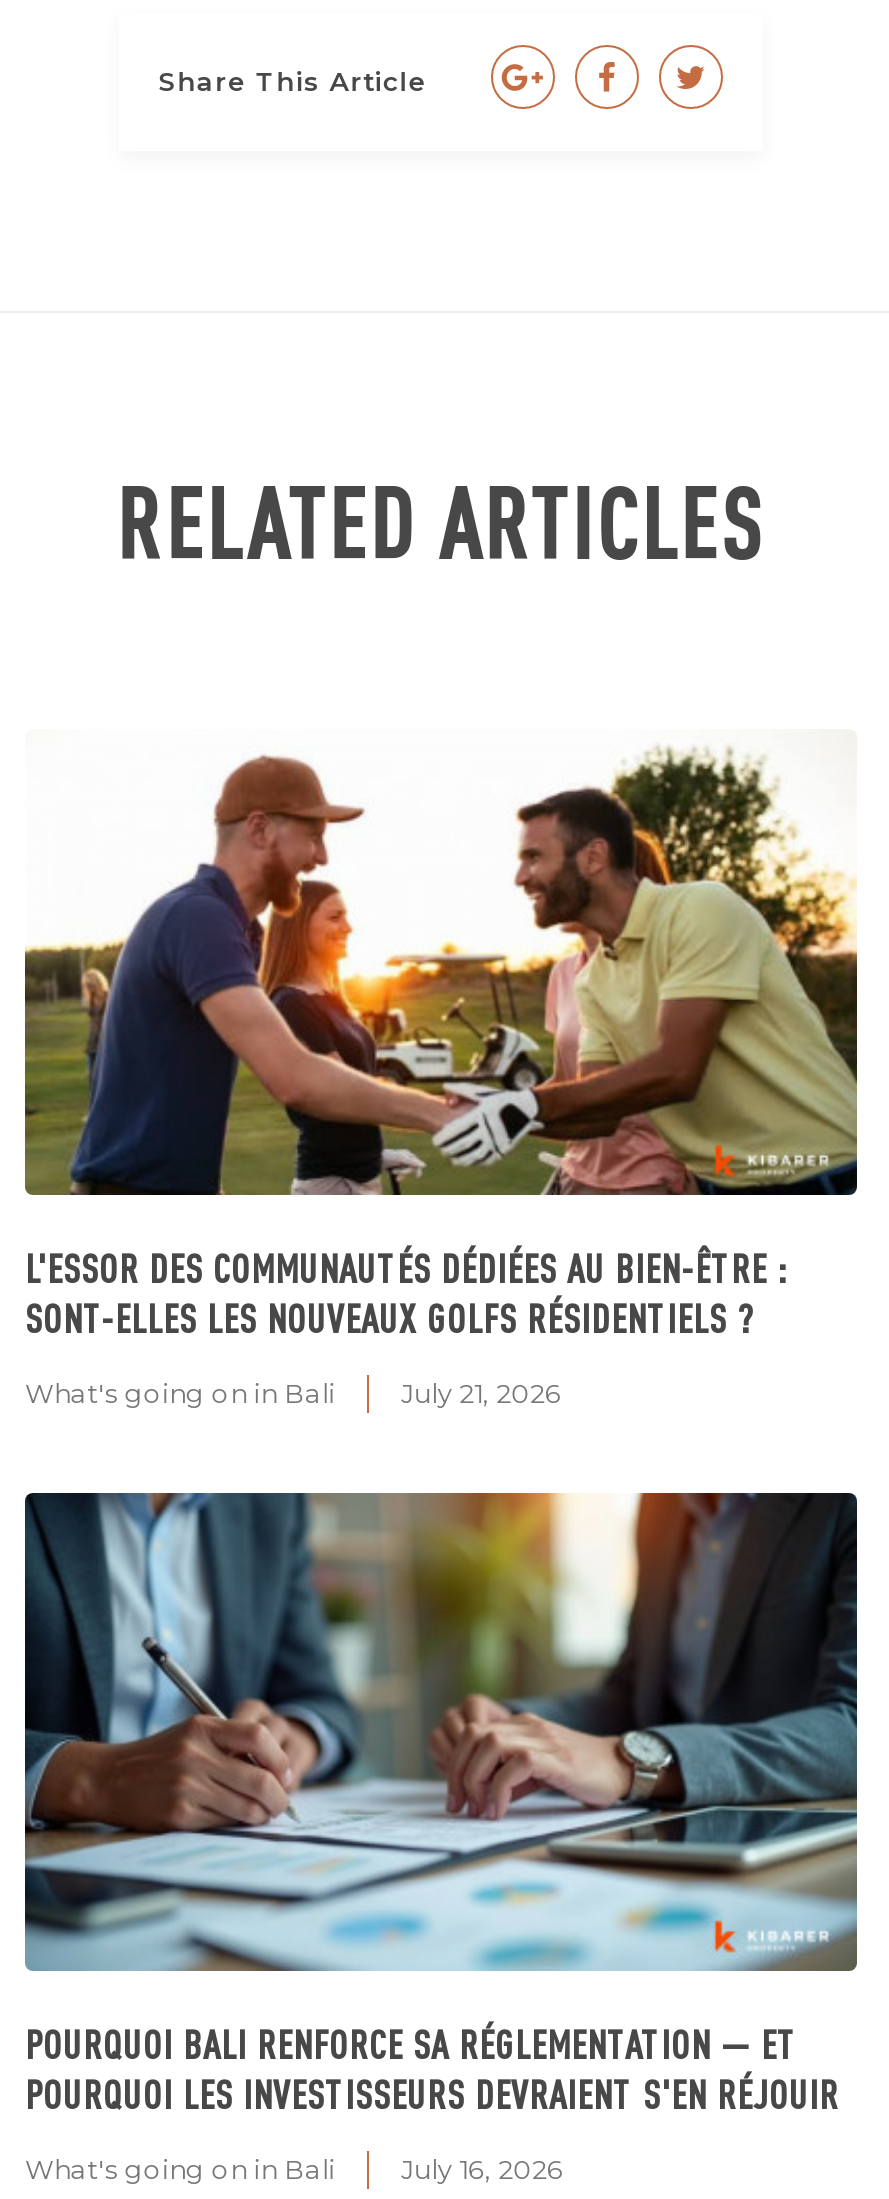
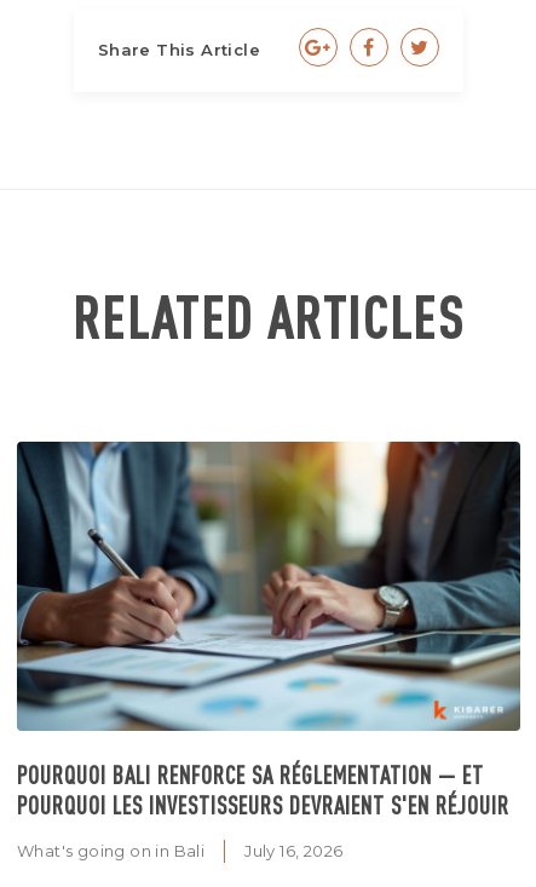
- [image]
- L'ESSOR DES COMMUNAUTÉS DÉDIÉES AU BIEN-ÊTRE :
- SONT-ELLES LES NOUVEAUX GOLFS RÉSIDENTIELS ?
- What's going on in Bali
- July 21, 2026
